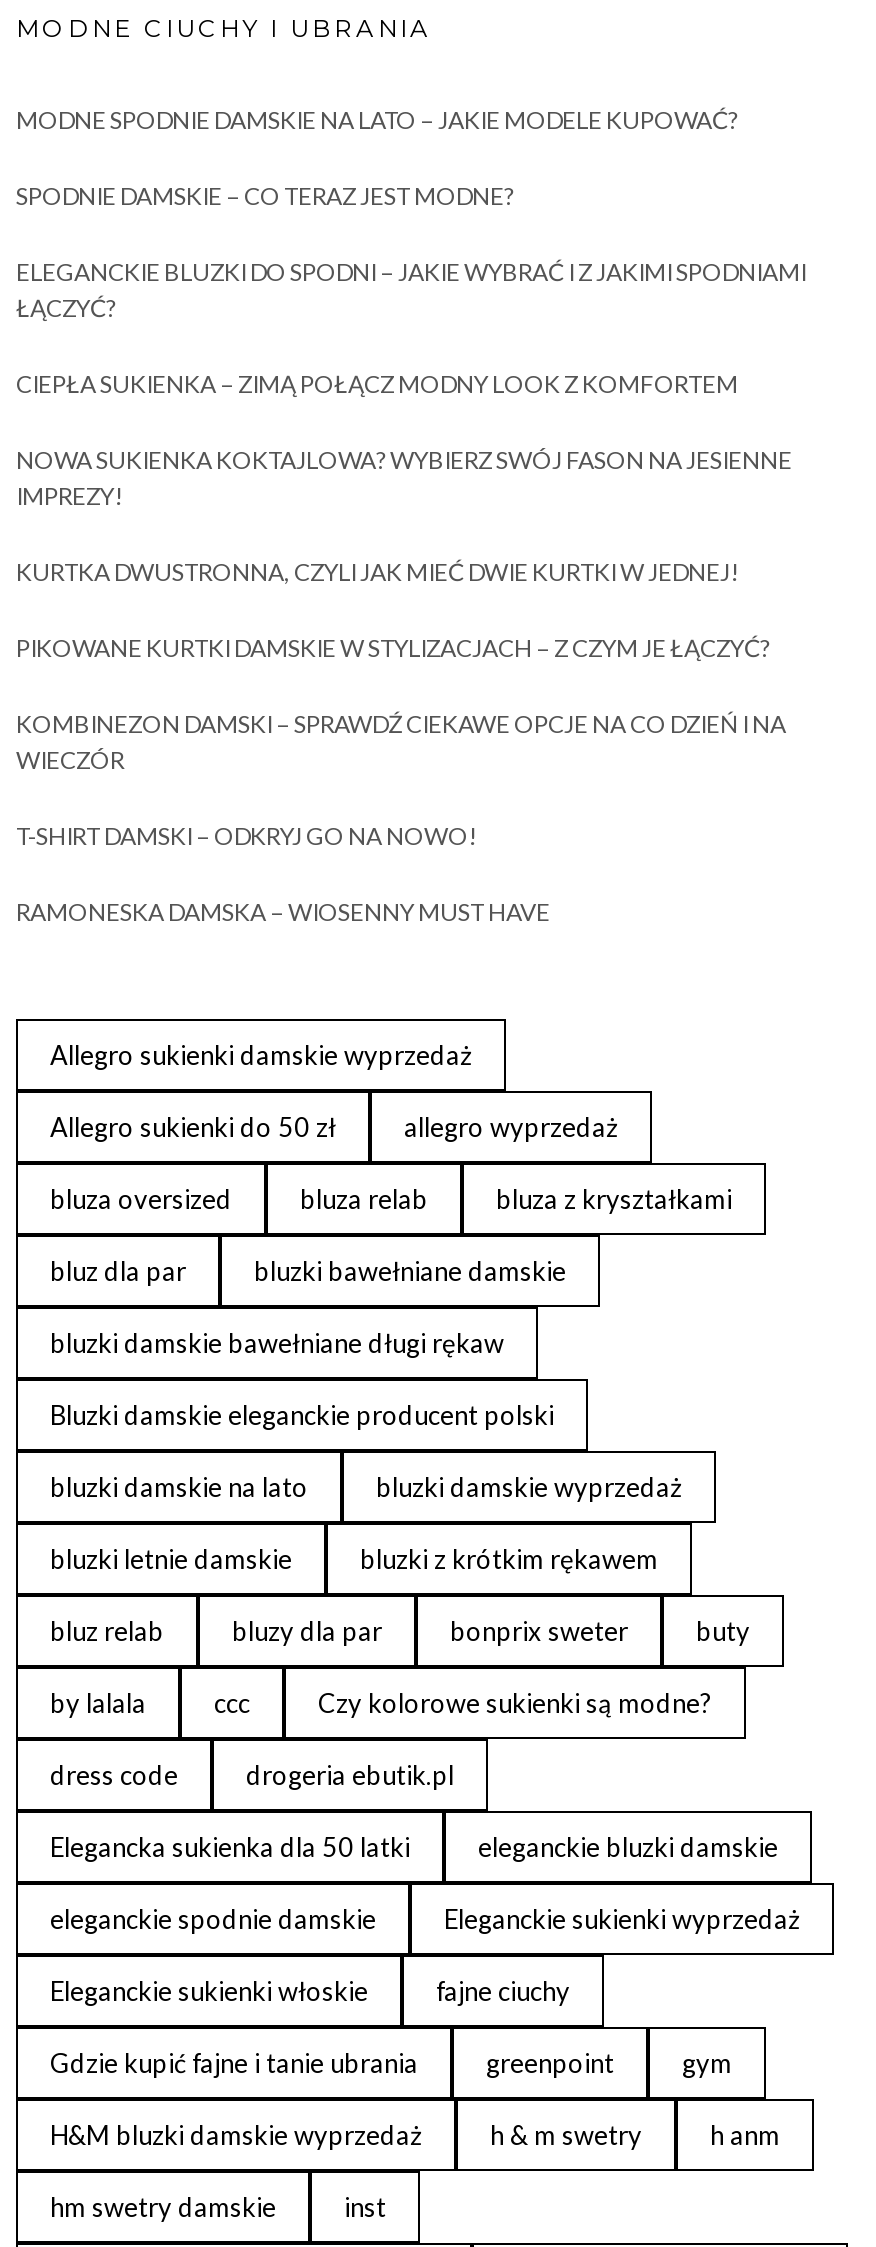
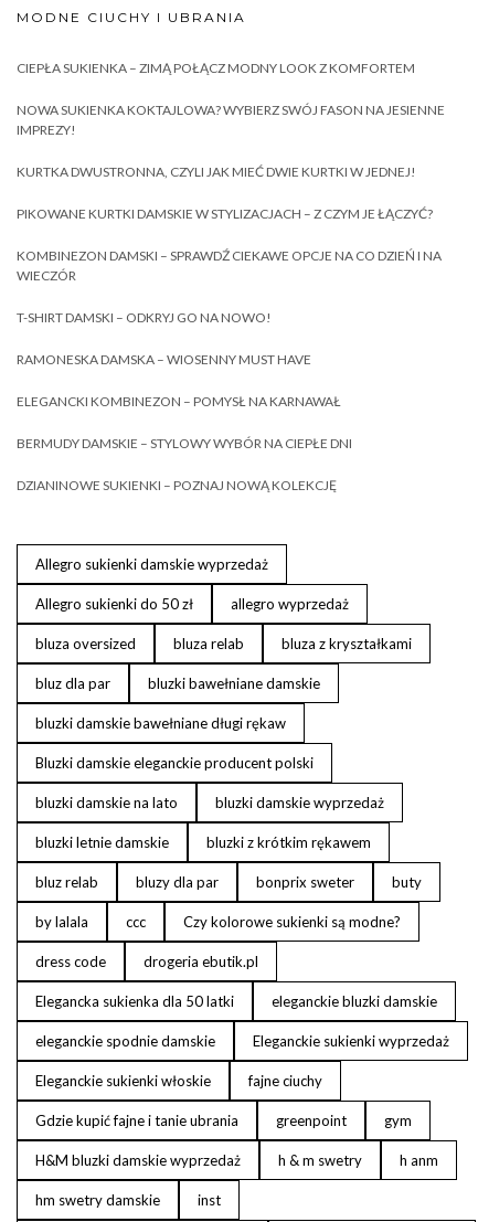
- MODNE SPODNIE DAMSKIE NA LATO – JAKIE MODELE KUPOWAĆ?
- SPODNIE DAMSKIE – CO TERAZ JEST MODNE?
- ELEGANCKIE BLUZKI DO SPODNI – JAKIE WYBRAĆ I Z JAKIMI SPODNIAMI
- ŁĄCZYĆ?

moved up: CIEPŁA SUKIENKA – ZIMĄ POŁĄCZ MODNY LOOK Z KOMFORTEM | NOWA SUKIENKA KOKTAJLOWA? WYBIERZ SWÓJ FASON NA JESIENNE | IMPREZY! | ... | T-SHIRT DAMSKI – ODKRYJ GO NA NOWO! | RAMONESKA DAMSKA – WIOSENNY MUST HAVE

+ ELEGANCKI KOMBINEZON – POMYSŁ NA KARNAWAŁ
+ BERMUDY DAMSKIE – STYLOWY WYBÓR NA CIEPŁE DNI
+ DZIANINOWE SUKIENKI – POZNAJ NOWĄ KOLEKCJĘ
